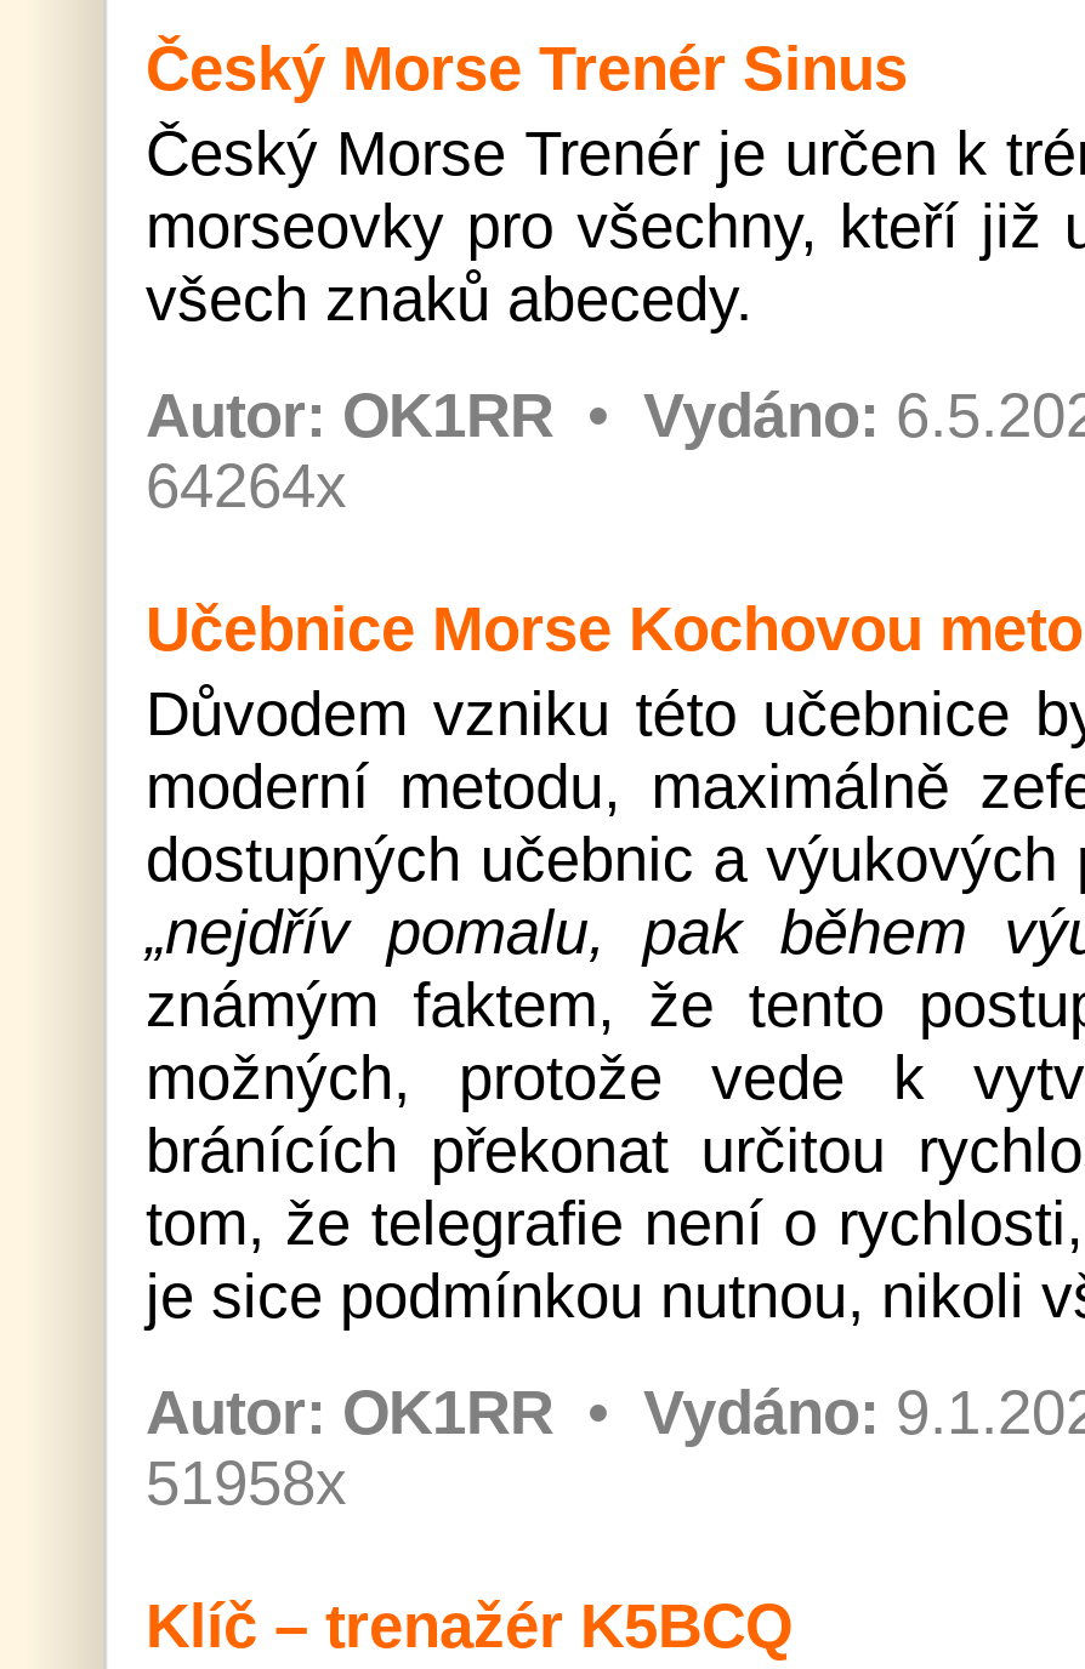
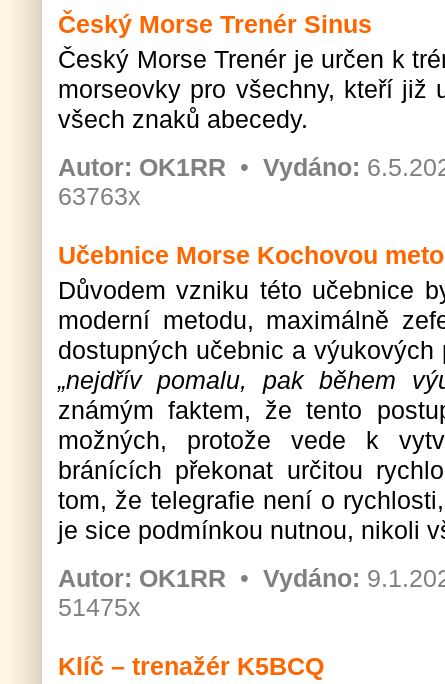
- 64264x
+ 63763x

- 51958x
+ 51475x
